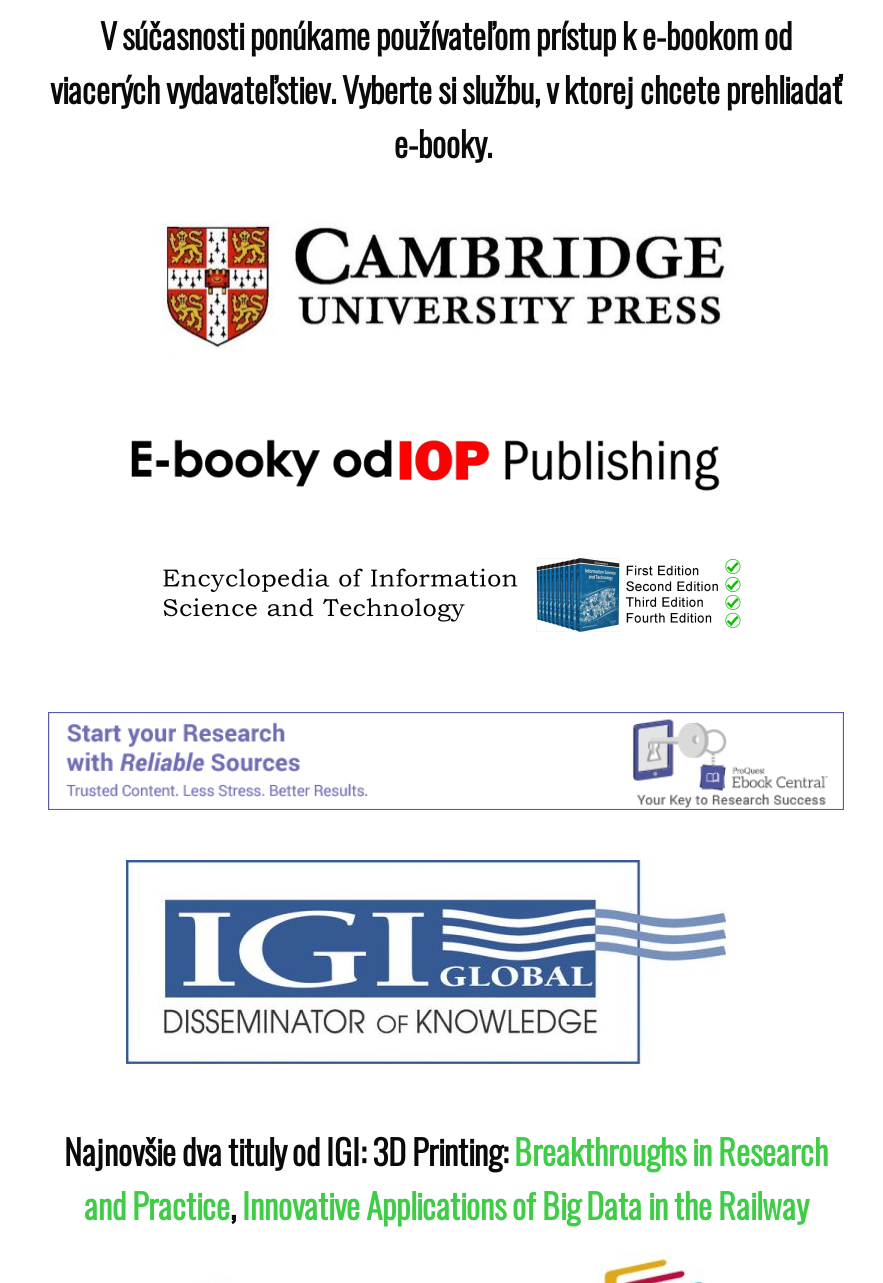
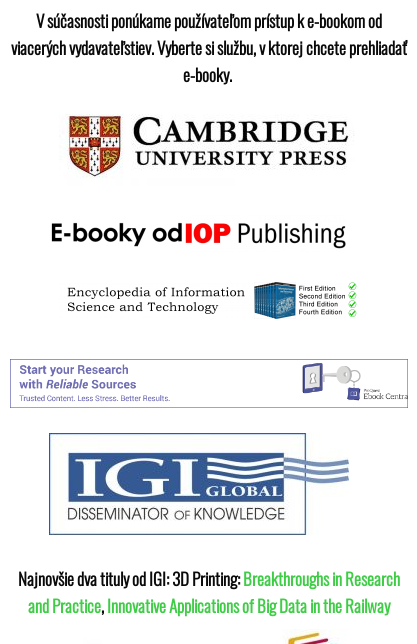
- [image]
+ [image]
